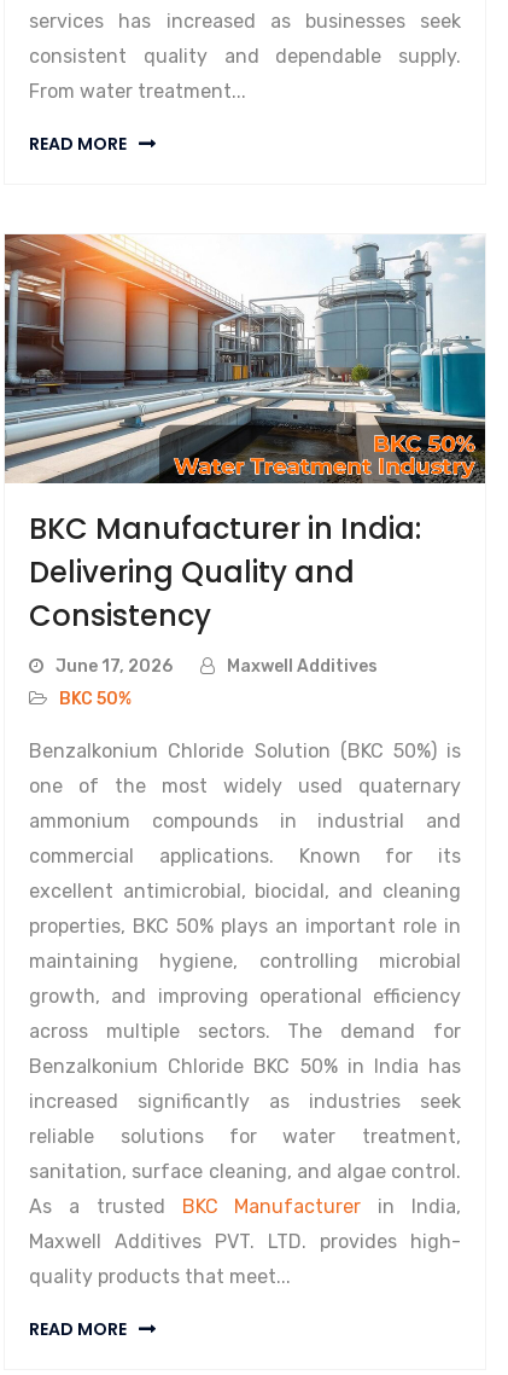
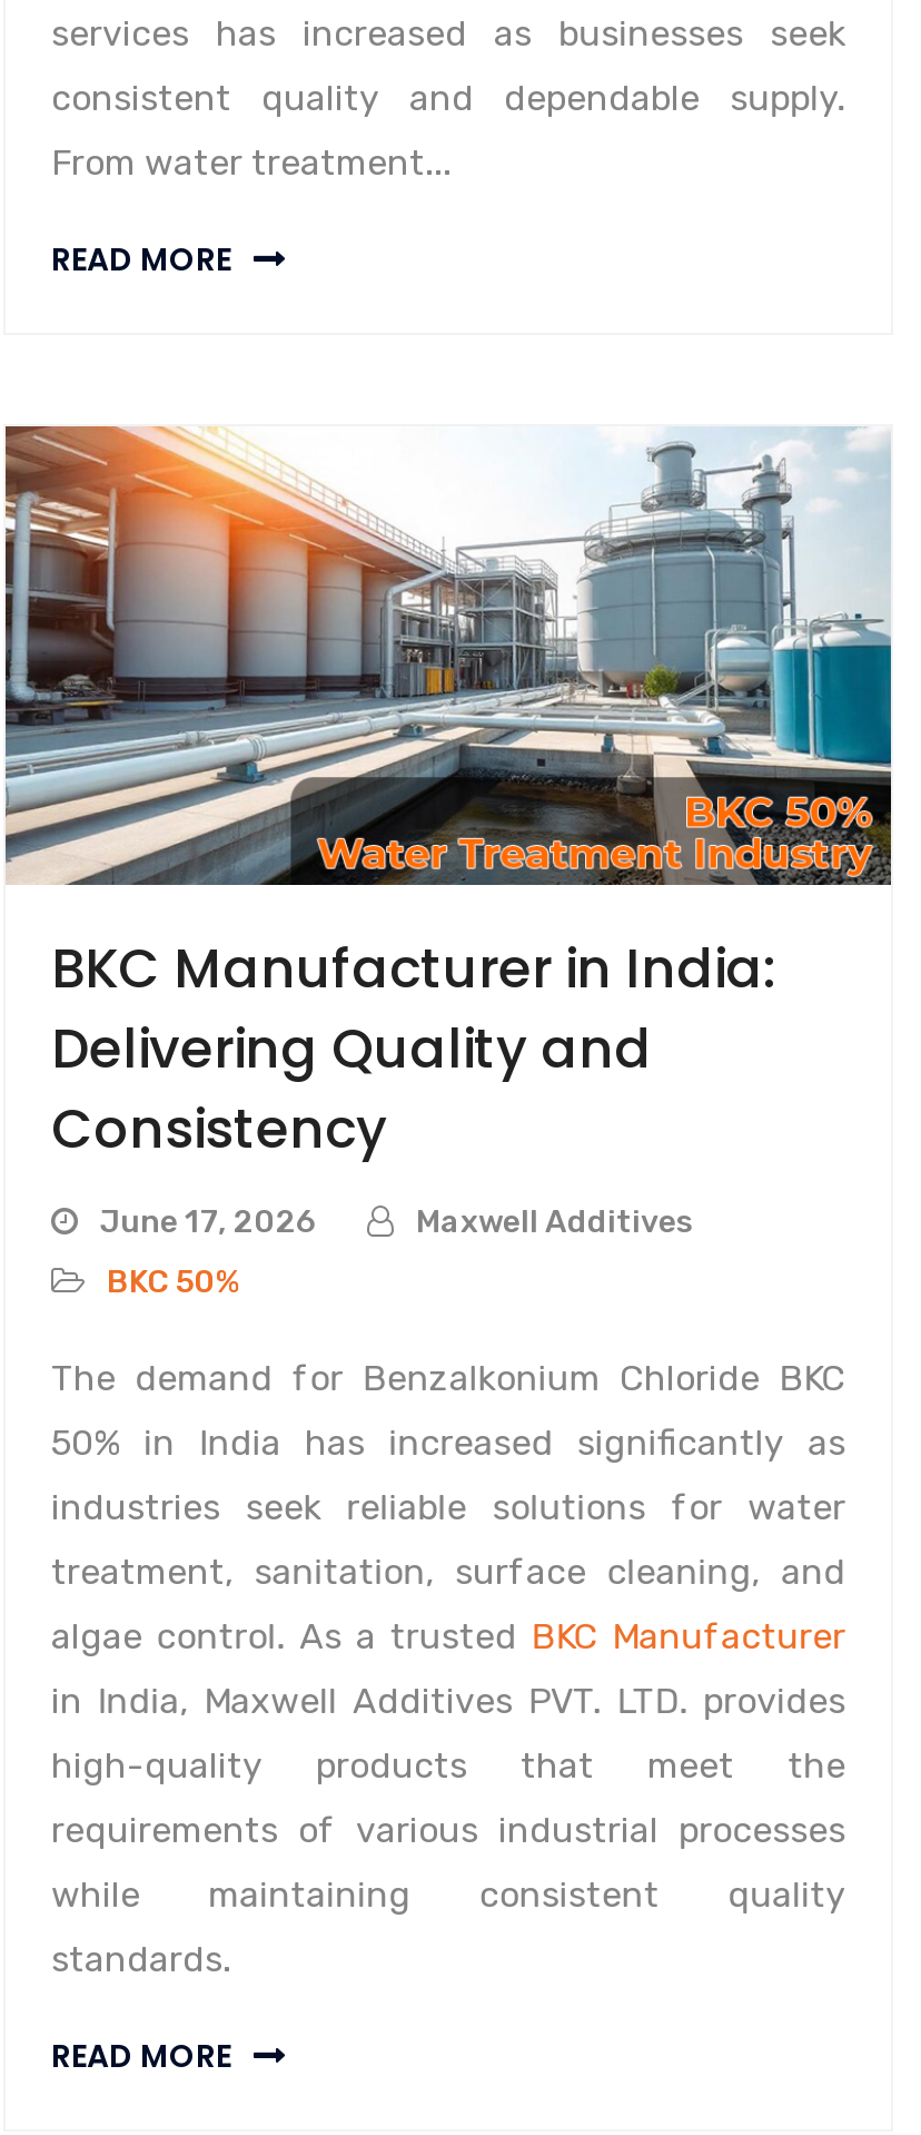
- Benzalkonium Chloride Solution (BKC 50%) is
- one of the most widely used quaternary
- ammonium compounds in industrial and
- commercial applications. Known for its
- excellent antimicrobial, biocidal, and cleaning
- properties, BKC 50% plays an important role in
- maintaining hygiene, controlling microbial
- growth, and improving operational efficiency
- across multiple sectors. The demand for
- Benzalkonium Chloride BKC 50% in India has
- increased significantly as industries seek
- reliable solutions for water treatment,
- sanitation, surface cleaning, and algae control.
- As a trusted BKC Manufacturer in India,
- Maxwell Additives PVT. LTD. provides high-
- quality products that meet...
+ The demand for Benzalkonium Chloride BKC
+ 50% in India has increased significantly as
+ industries seek reliable solutions for water
+ treatment, sanitation, surface cleaning, and
+ algae control. As a trusted BKC Manufacturer
+ in India, Maxwell Additives PVT. LTD. provides
+ high-quality products that meet the
+ requirements of various industrial processes
+ while maintaining consistent quality
+ standards.
